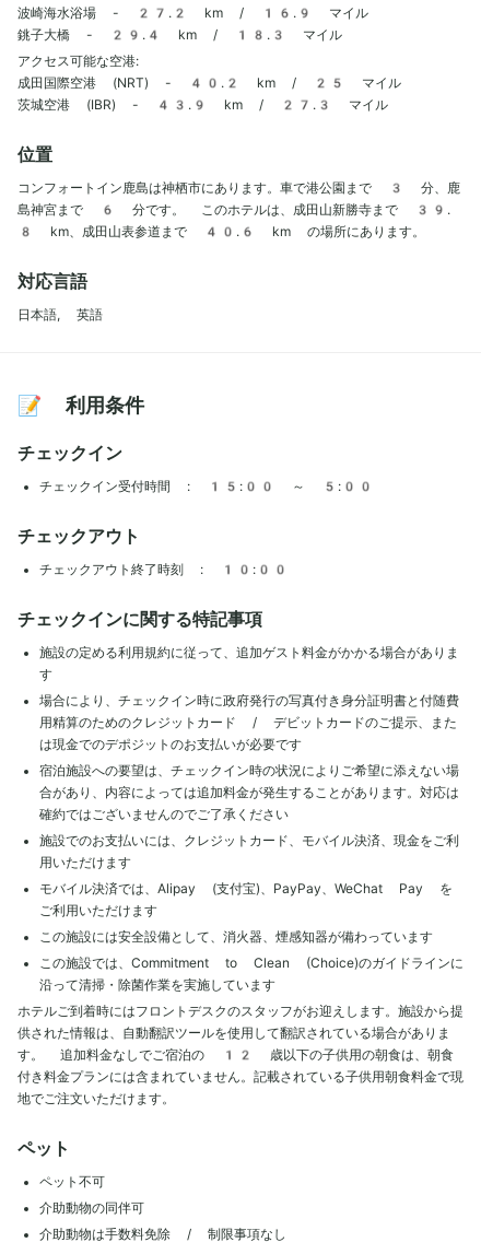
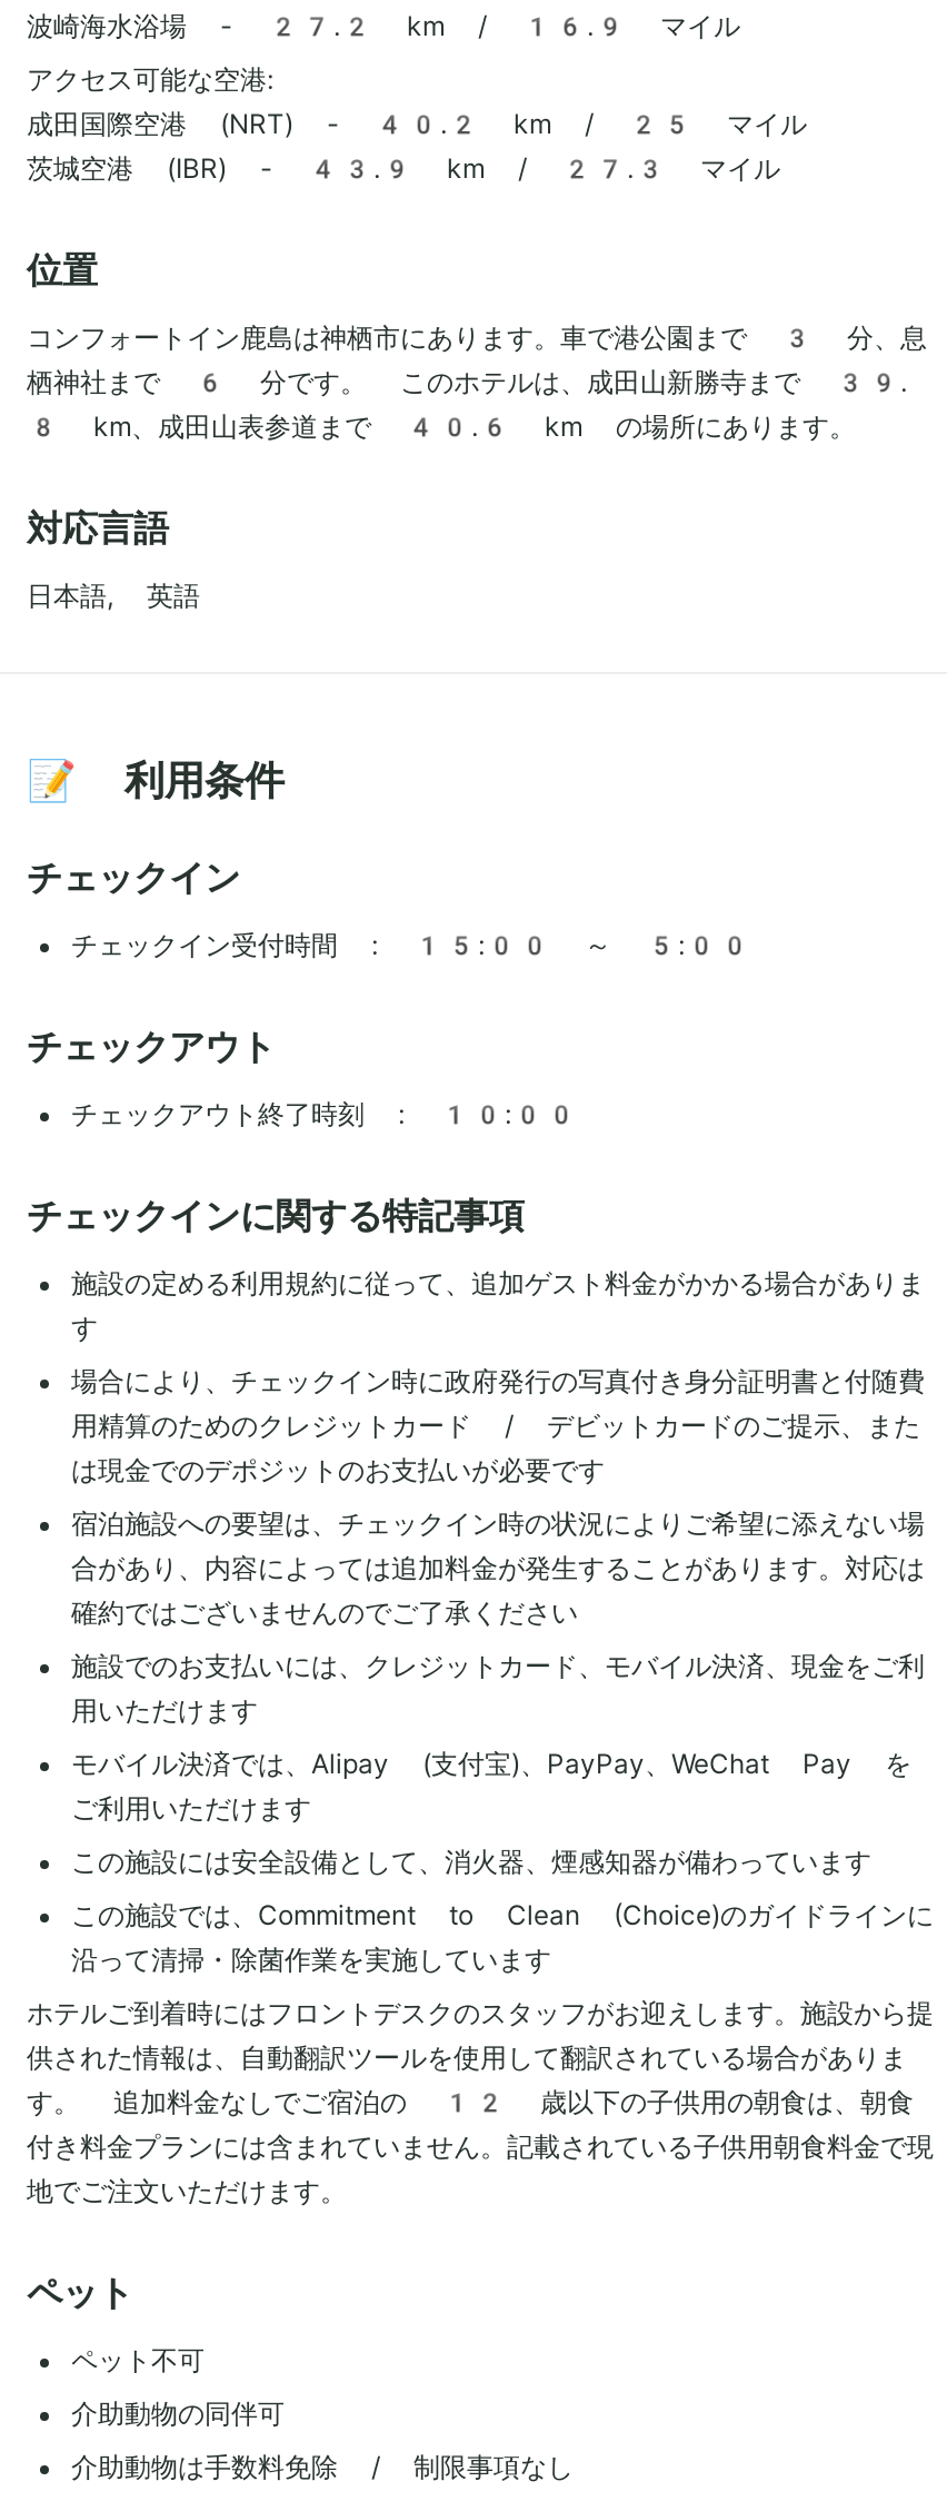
- 銚子大橋 - 29.4 km / 18.3 マイル

- コンフォートイン鹿島は神栖市にあります。車で港公園まで 3 分、鹿
+ コンフォートイン鹿島は神栖市にあります。車で港公園まで 3 分、息

- 島神宮まで 6 分です。 このホテルは、成田山新勝寺まで 39.
+ 栖神社まで 6 分です。 このホテルは、成田山新勝寺まで 39.
